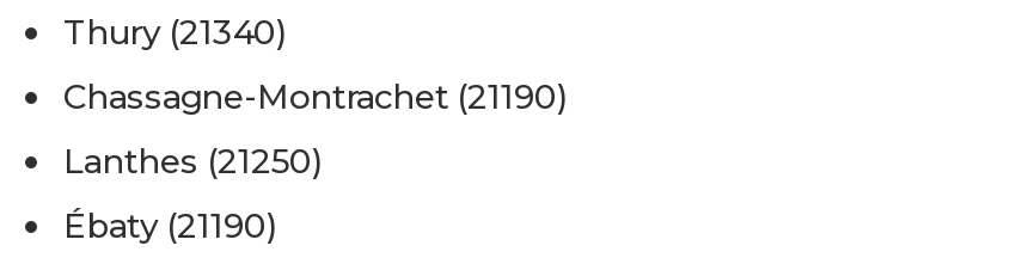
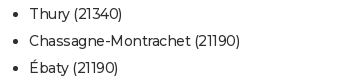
- Lanthes (21250)
